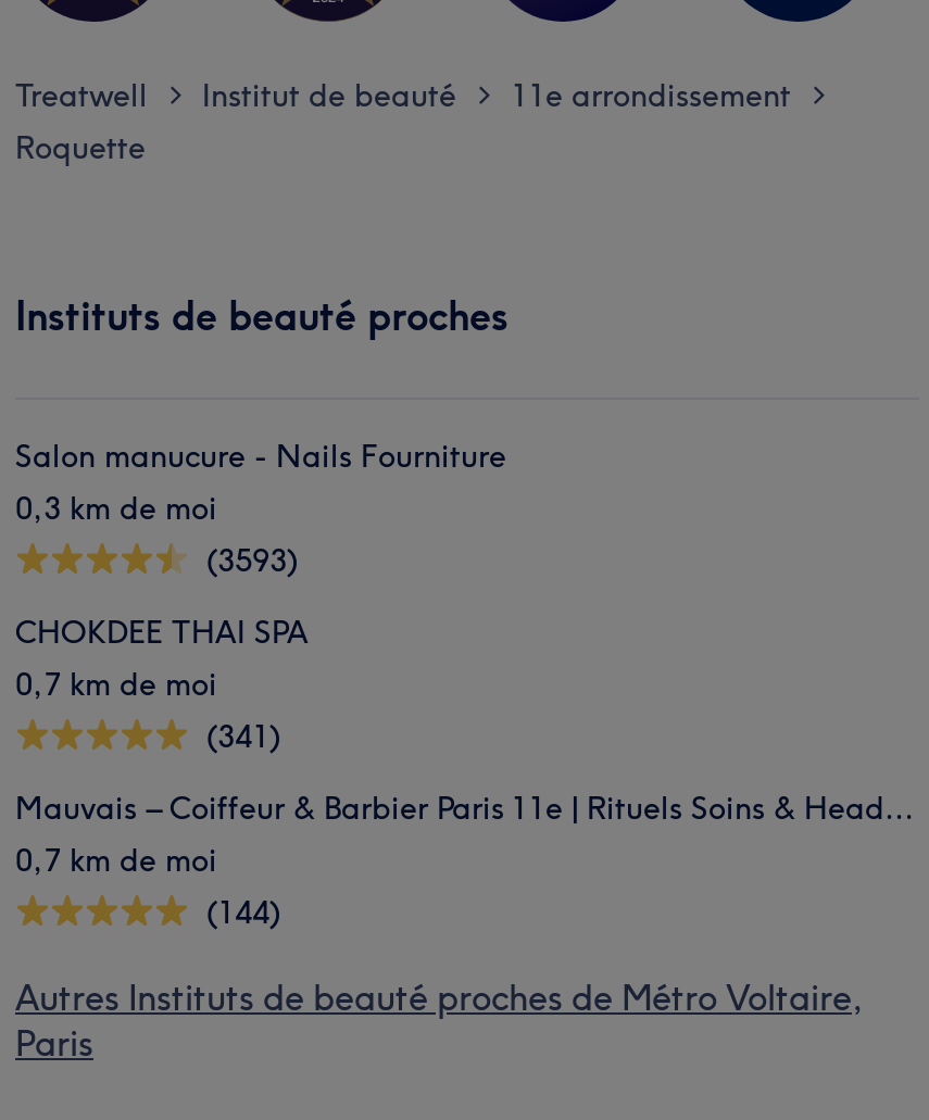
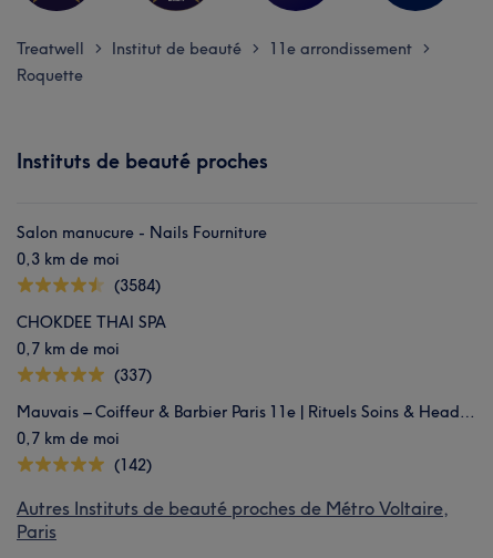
- (3593)
+ (3584)

- (341)
+ (337)

- (144)
+ (142)
